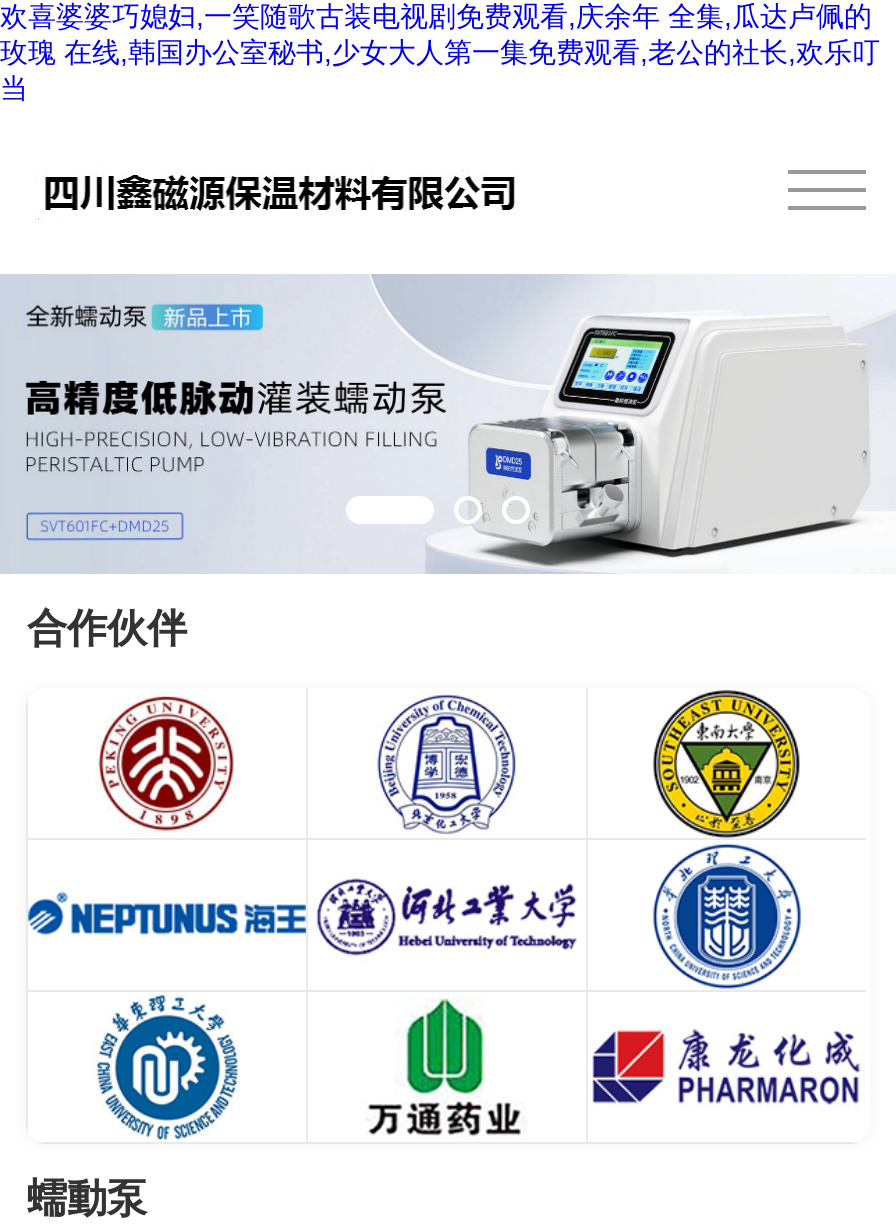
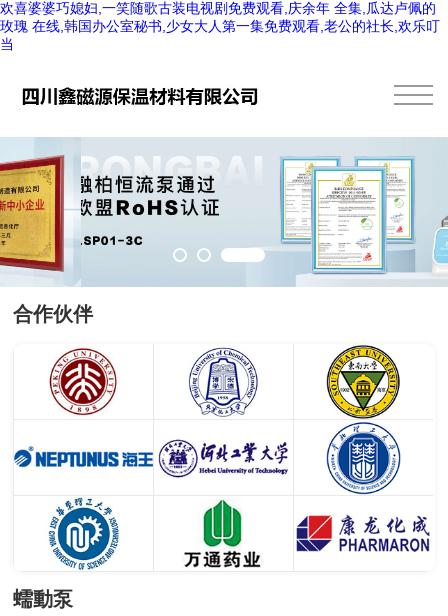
- [image]
+ [image]
